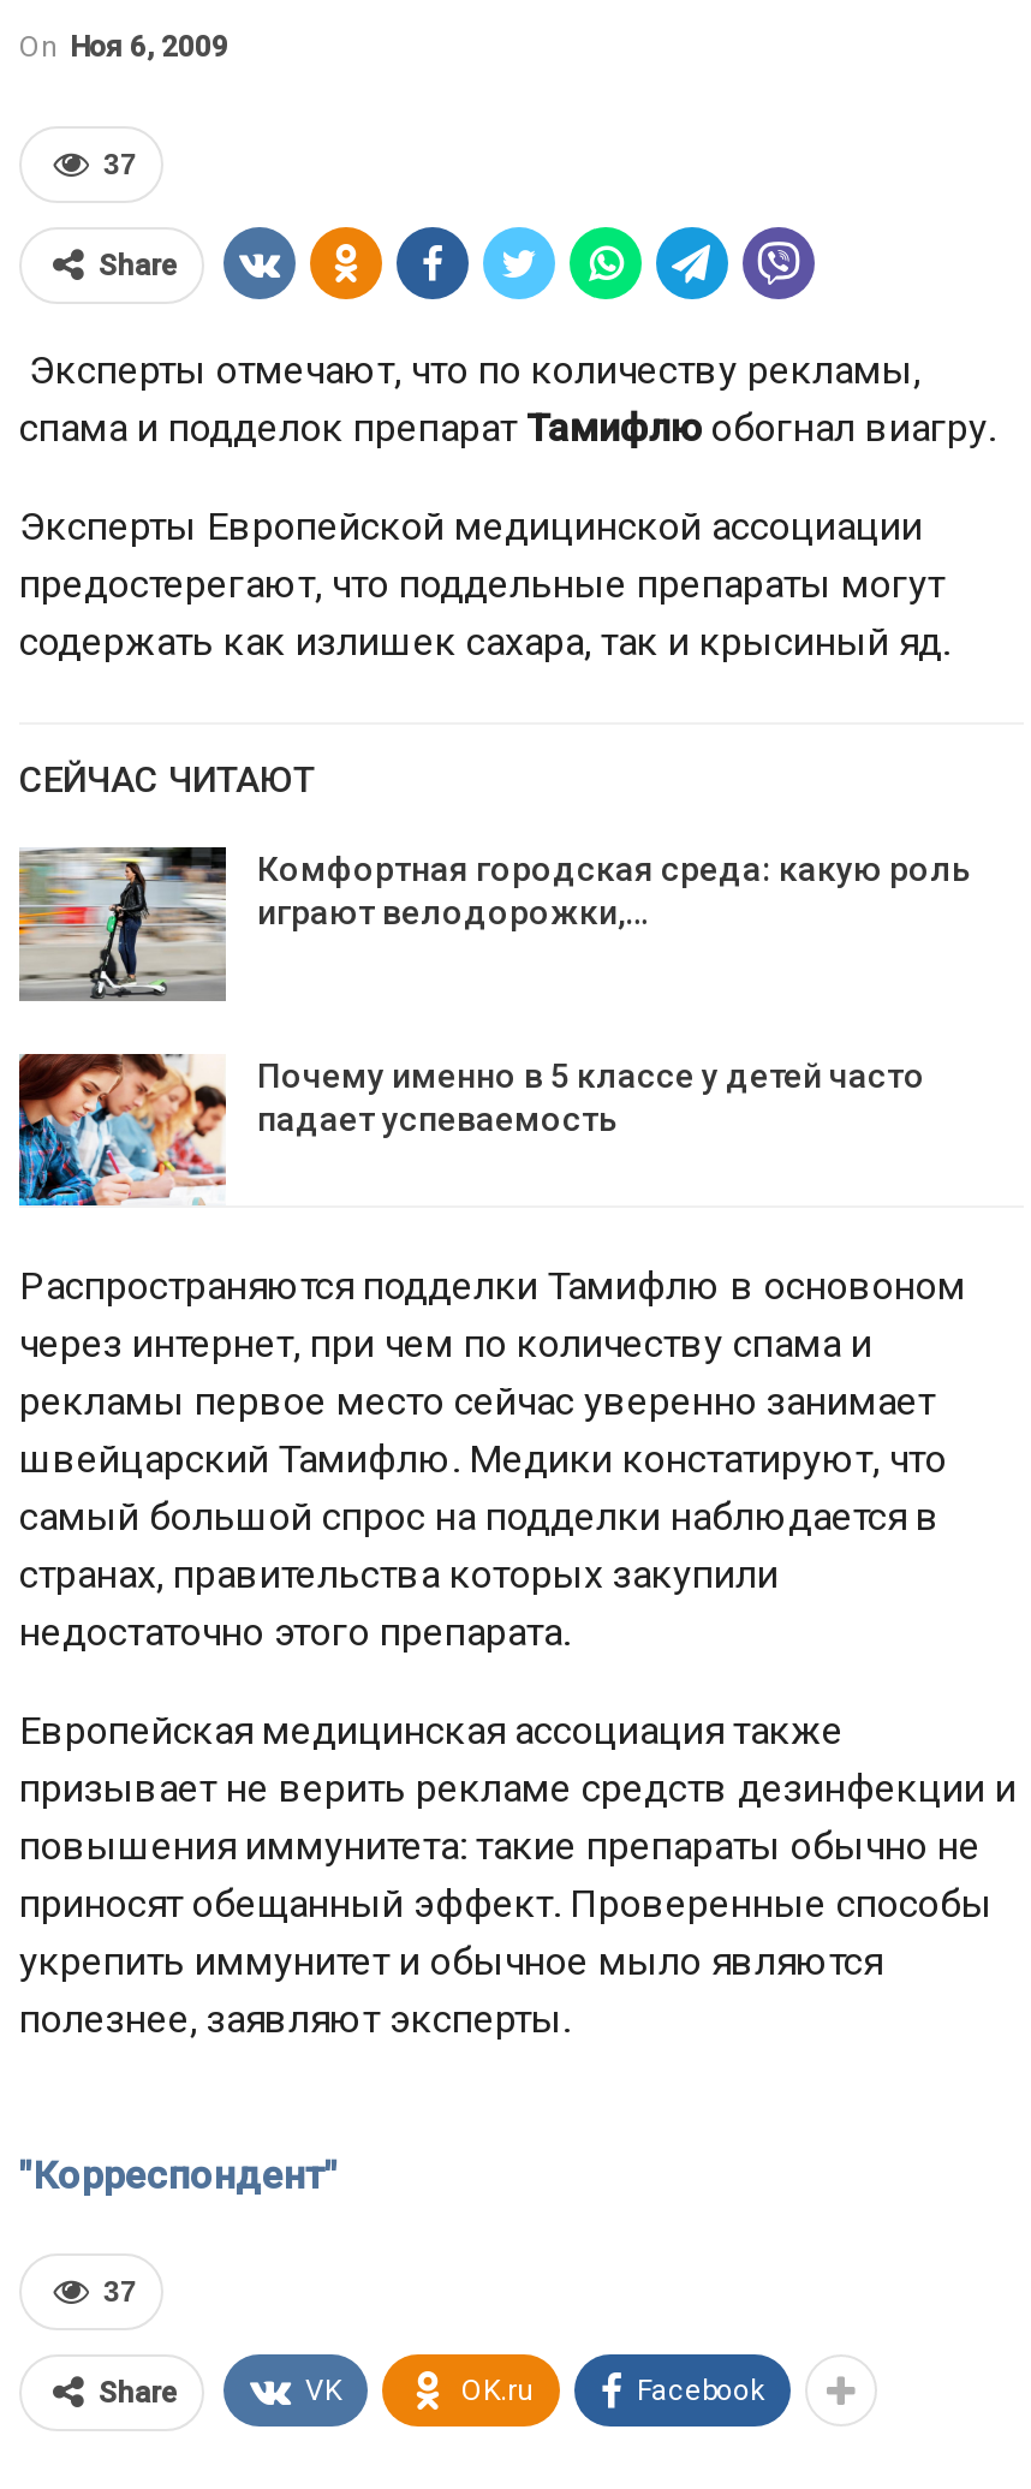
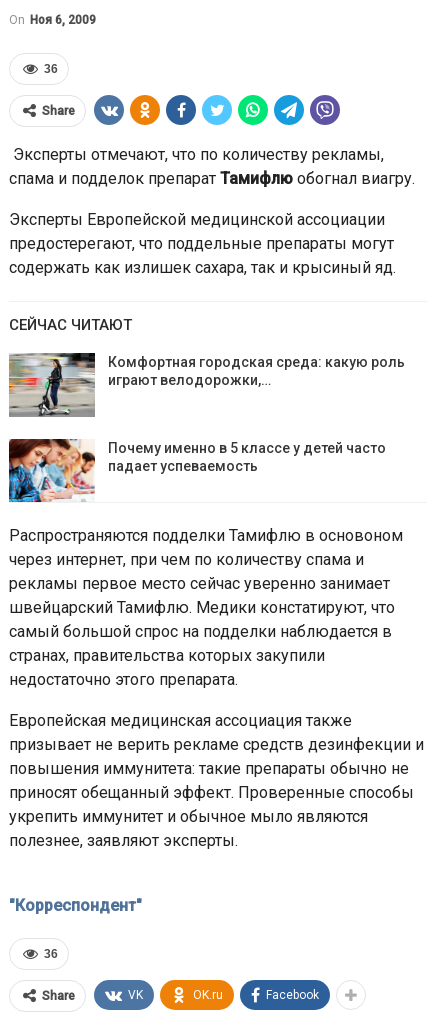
- 37
+ 36

- 37
+ 36
